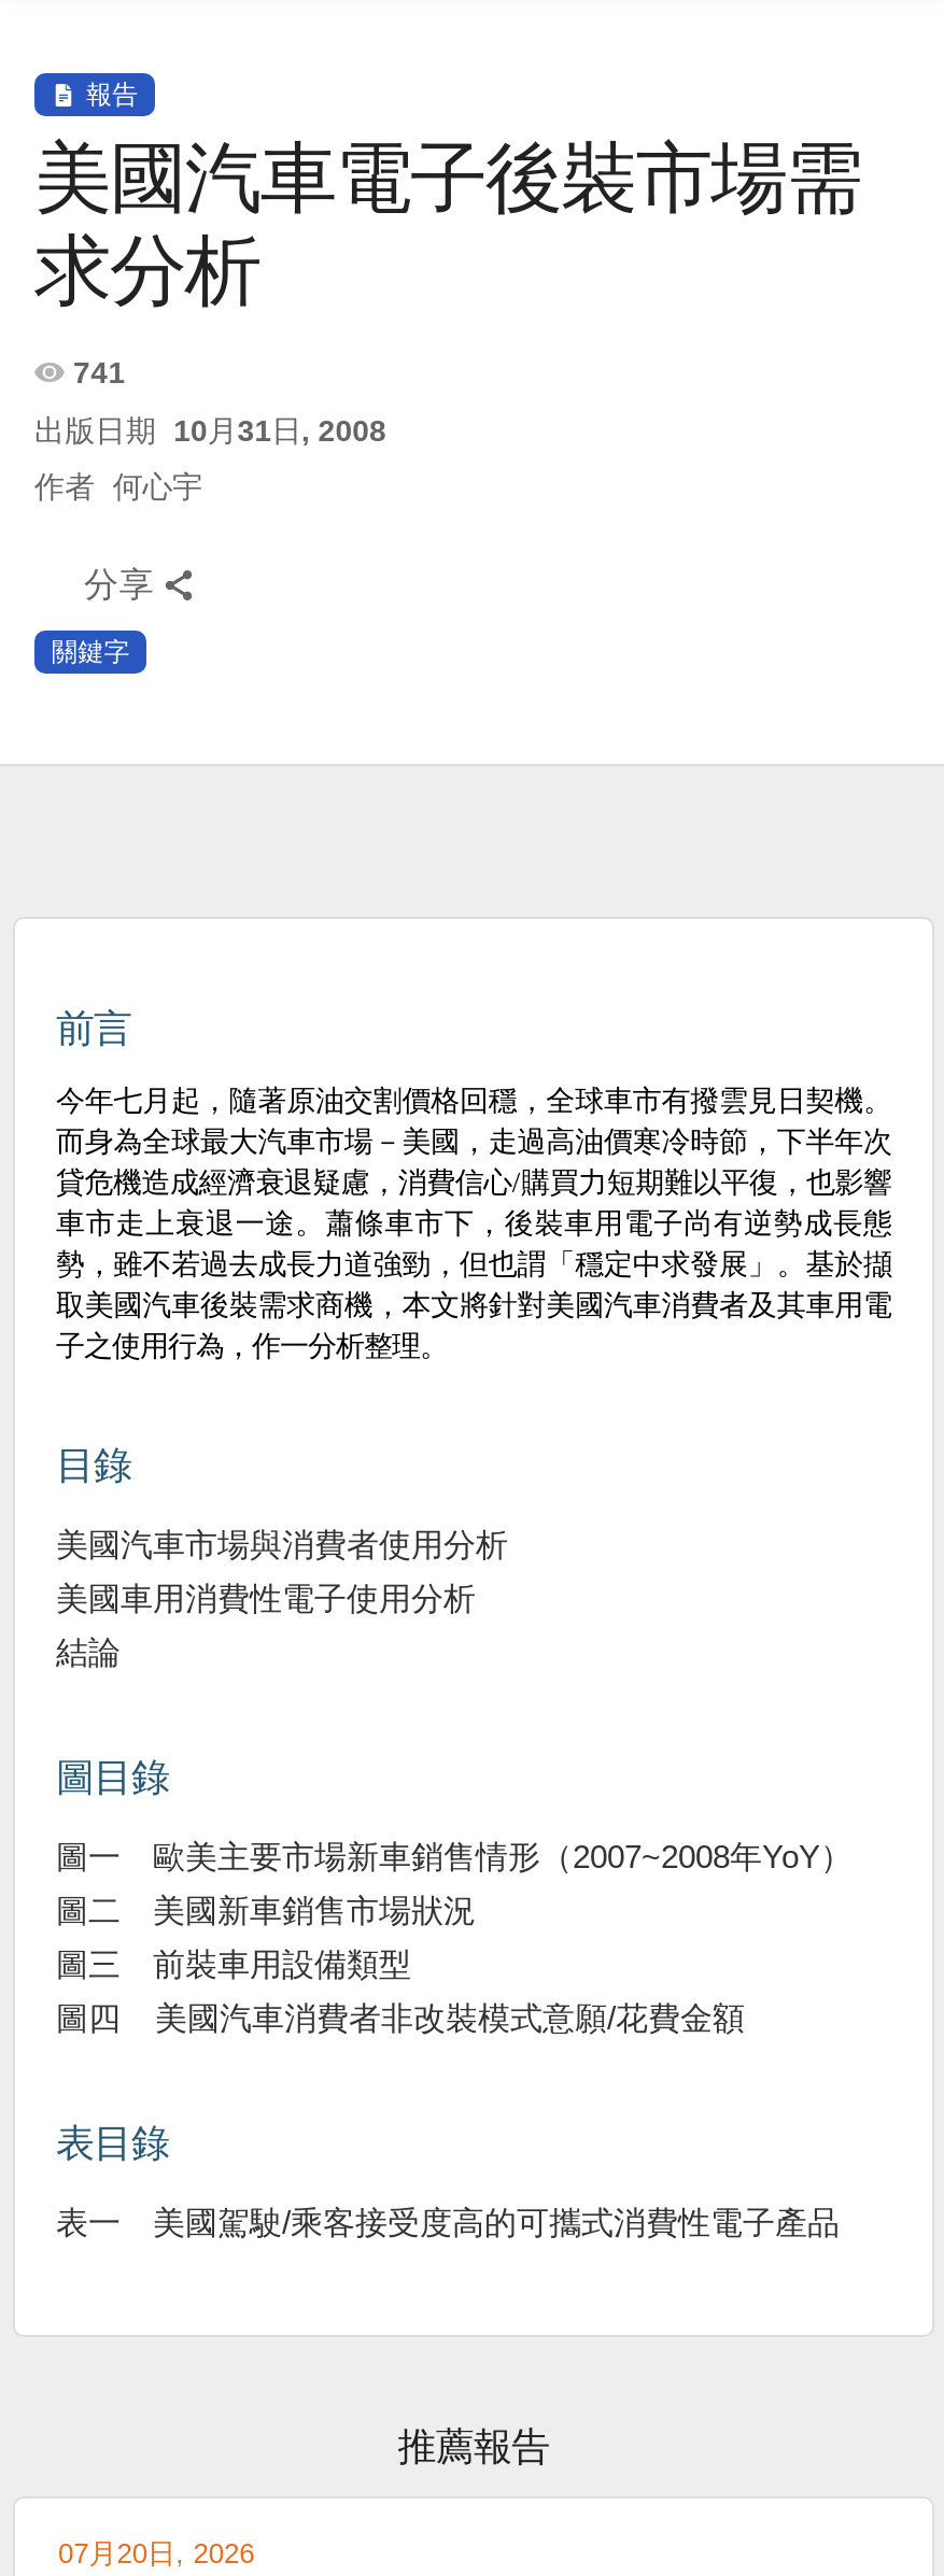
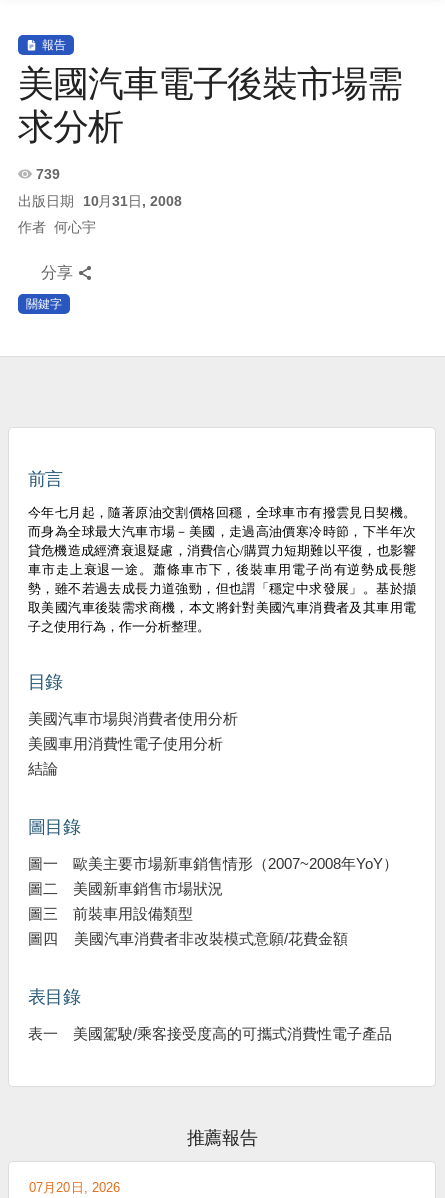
- 741
+ 739
